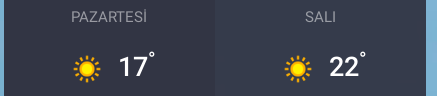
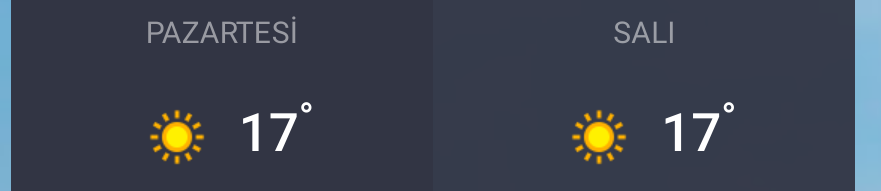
- 22°
+ 17°
